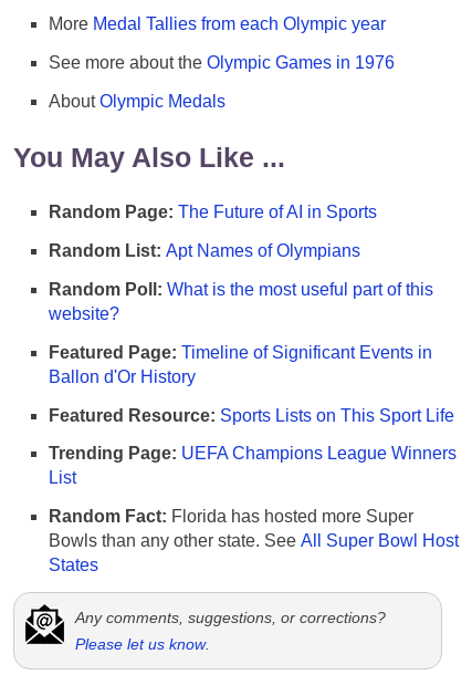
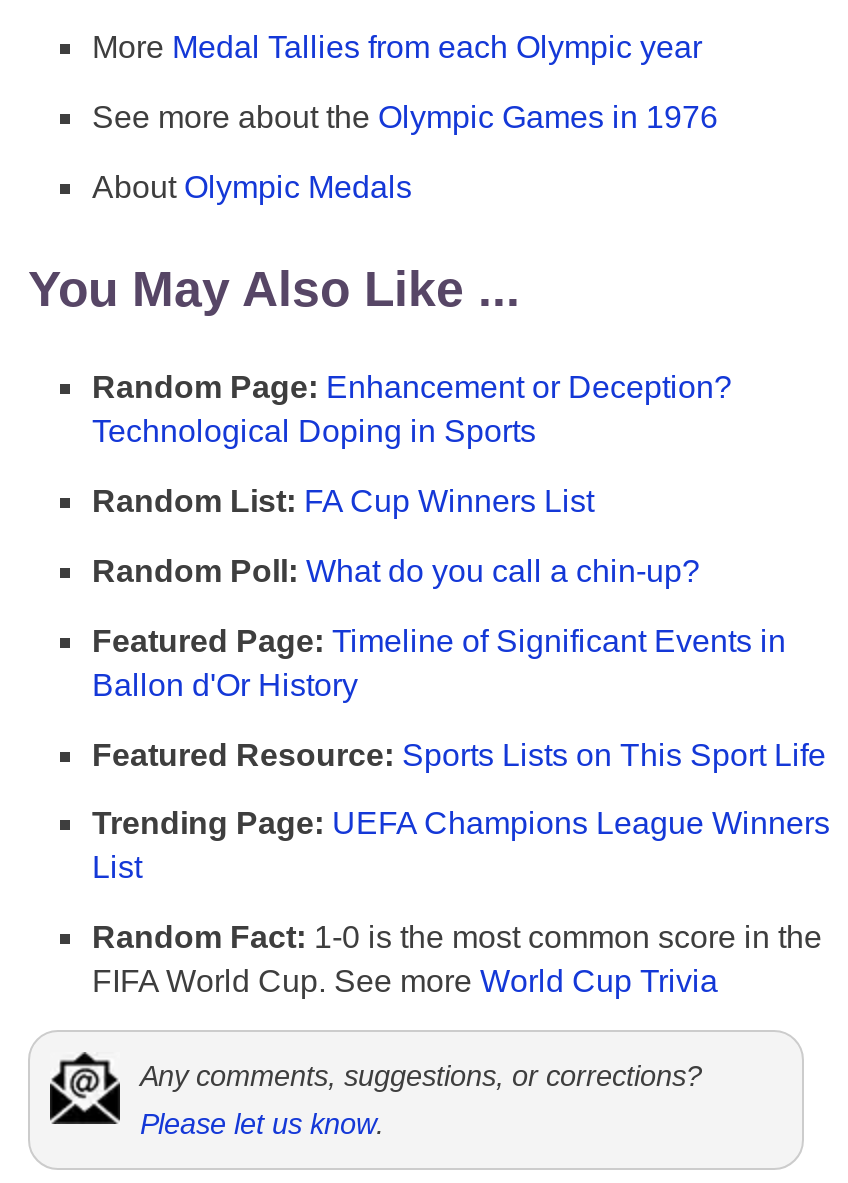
- Random Page: The Future of AI in Sports
+ Random Page: Enhancement or Deception?
+ Technological Doping in Sports

- Random List: Apt Names of Olympians
+ Random List: FA Cup Winners List

- Random Poll: What is the most useful part of this
- website?
+ Random Poll: What do you call a chin-up?

- Random Fact: Florida has hosted more Super
- Bowls than any other state. See All Super Bowl Host
- States
+ Random Fact: 1-0 is the most common score in the
+ FIFA World Cup. See more World Cup Trivia
